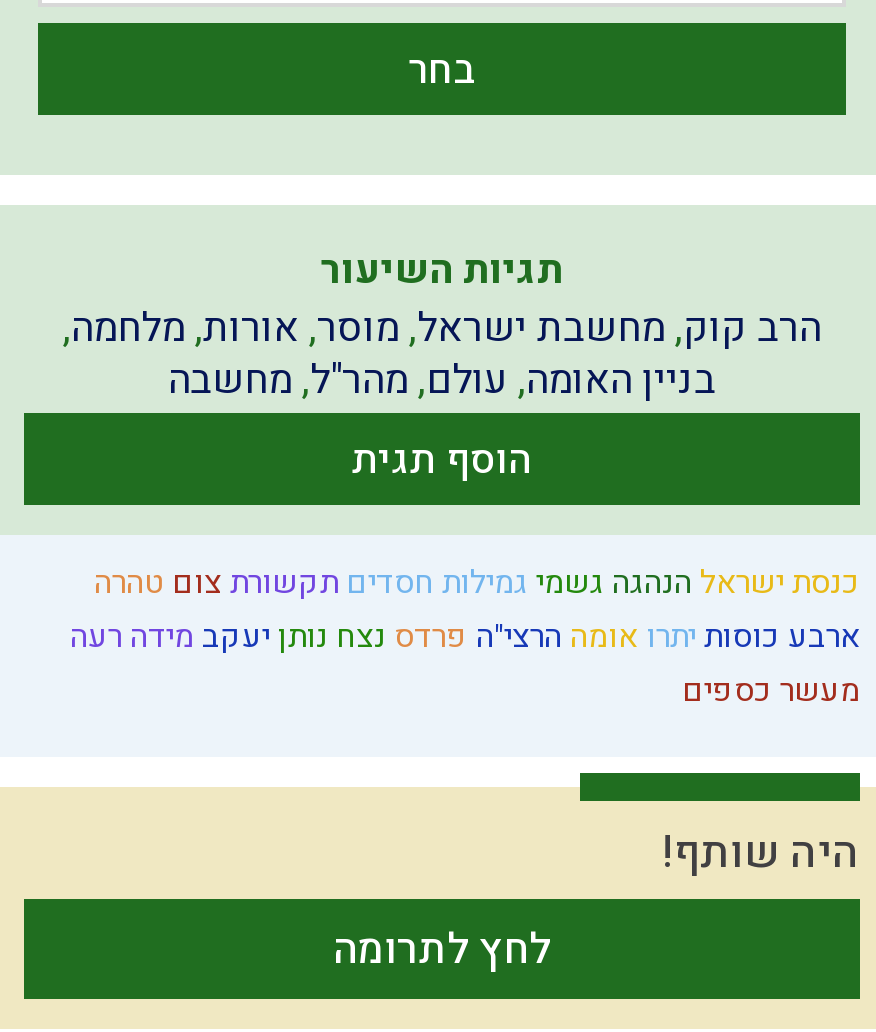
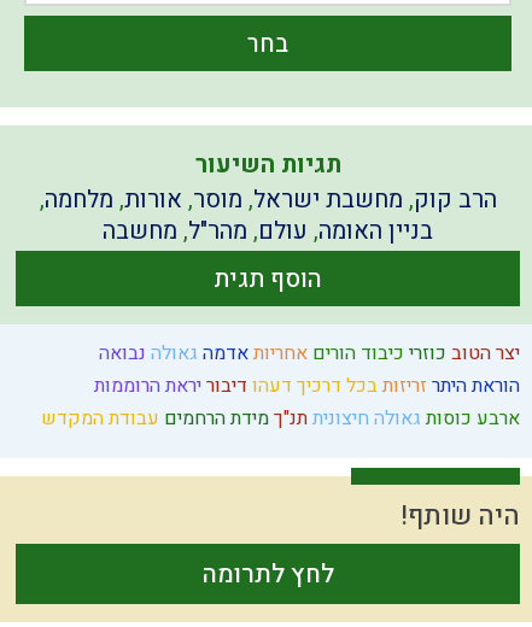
- כנסת ישראל הנהגה גשמי גמילות חסדים תקשורת צום טהרה
- ארבע כוסות יתרו אומה הרצי"ה פרדס נצח נותן יעקב מידה רעה
- מעשר כספים
+ יצר הטוב כוזרי כיבוד הורים אחריותאדמה גאולה נבואה
+ הוראת היתר זריזות בכל דרכיך דעהו דיבור יראת הרוממות
+ ארבע כוסות גאולה חיצונית תנ"ך מידת הרחמים עבודת המקדש
